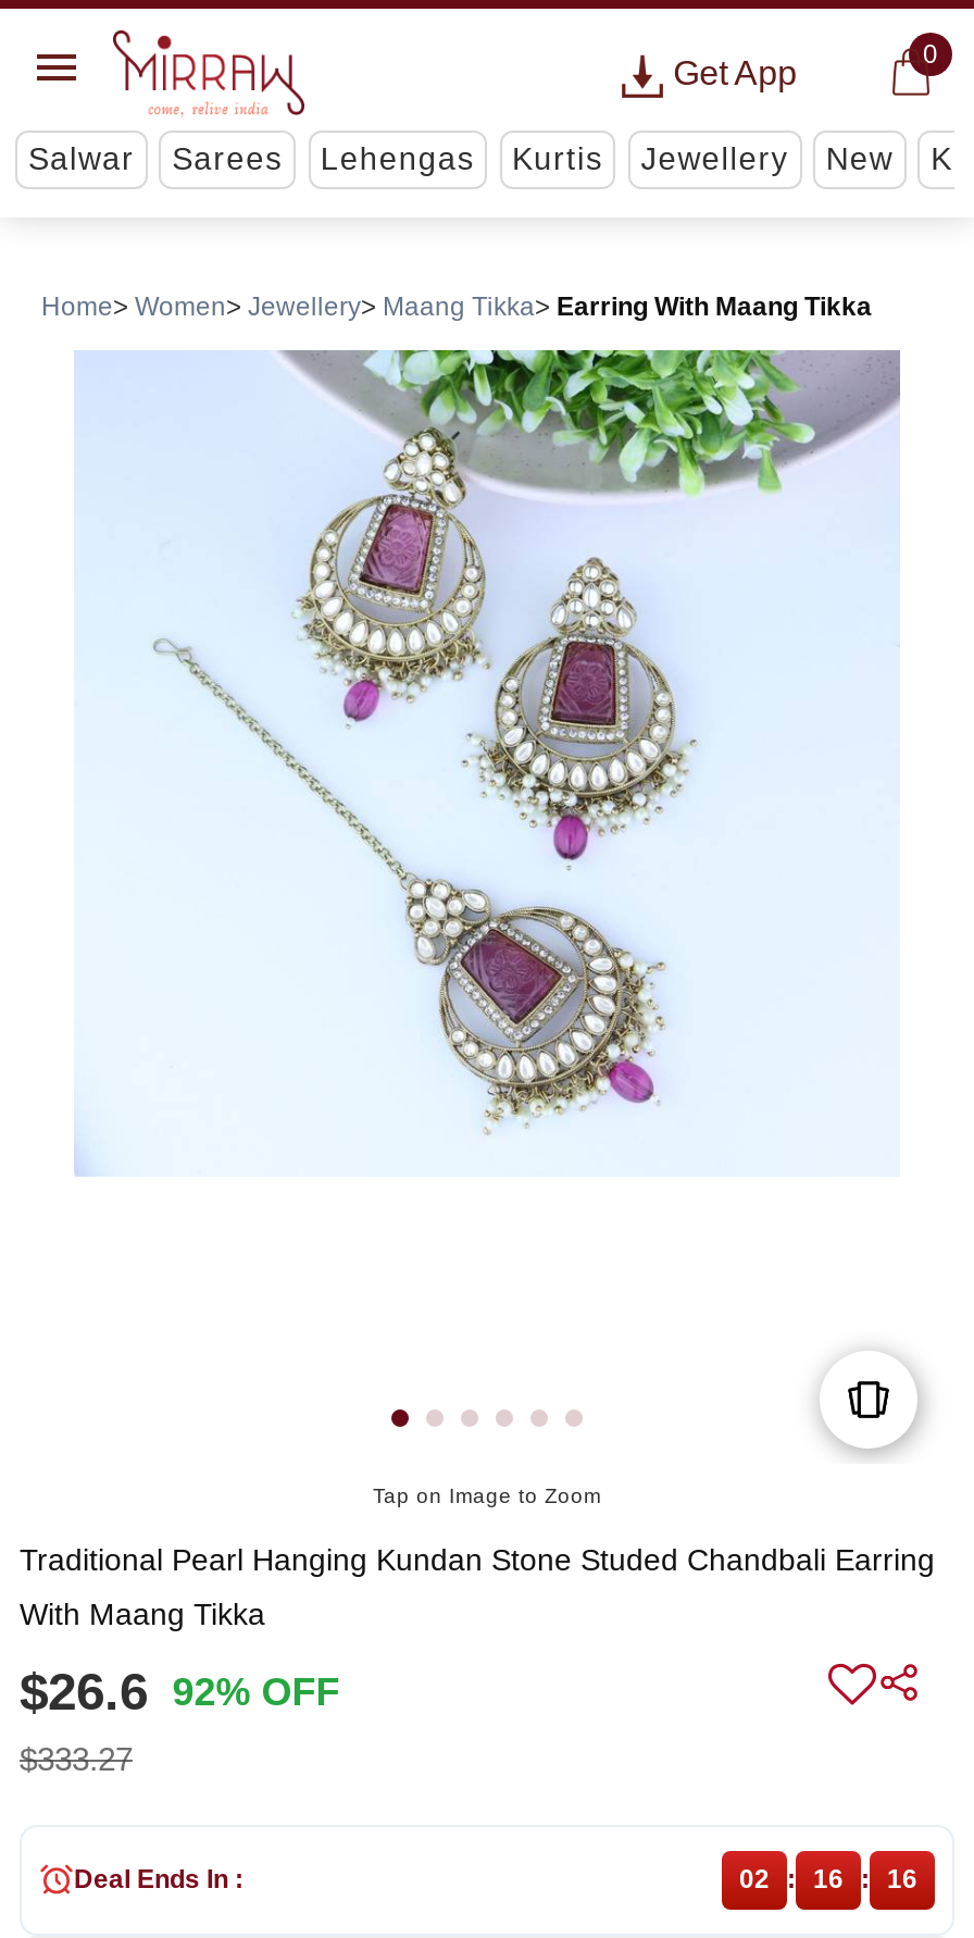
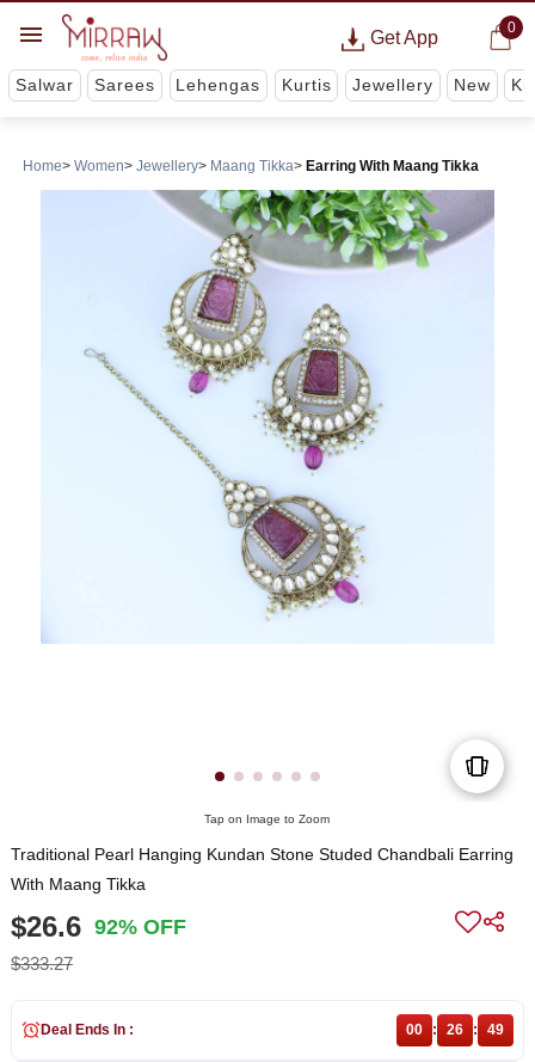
- 02 : 16 : 16
+ 00 : 26 : 49
